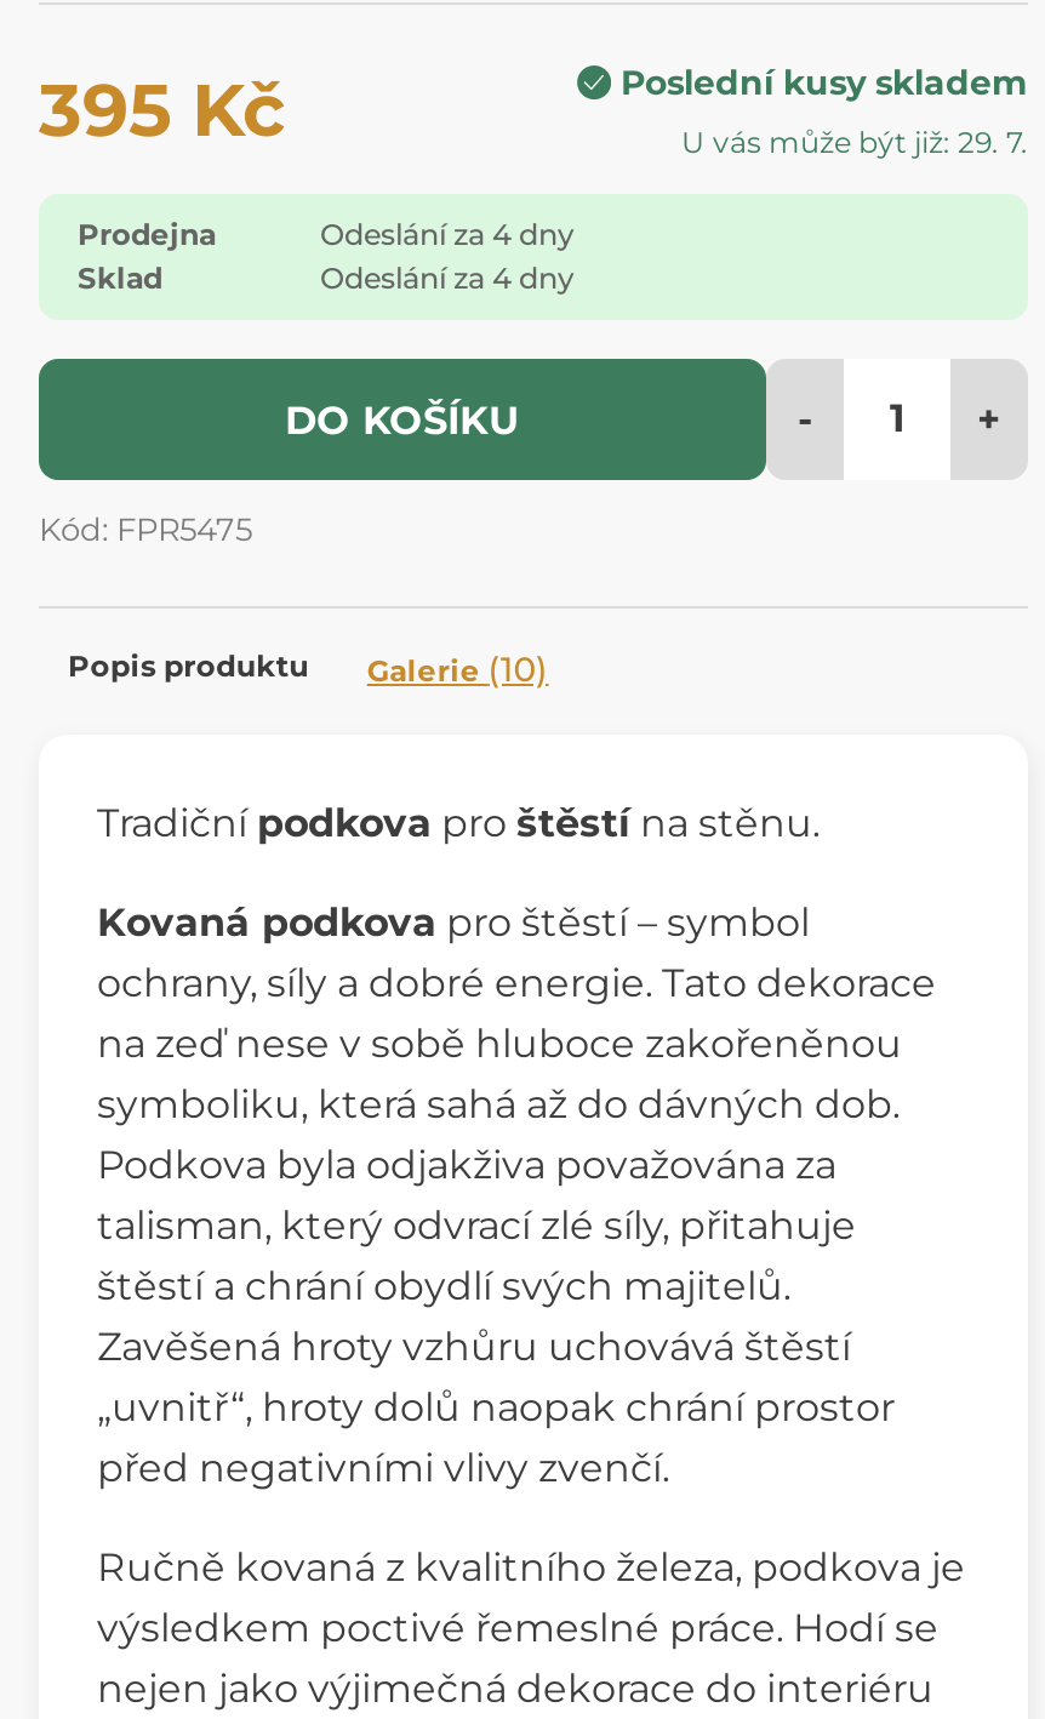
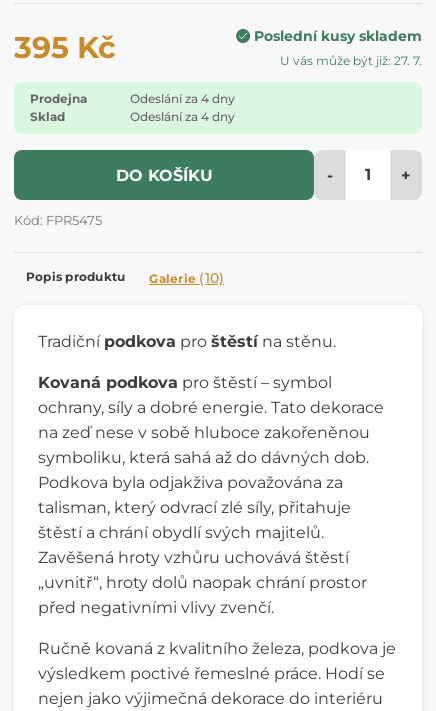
- U vás může být již: 29. 7.
+ U vás může být již: 27. 7.
